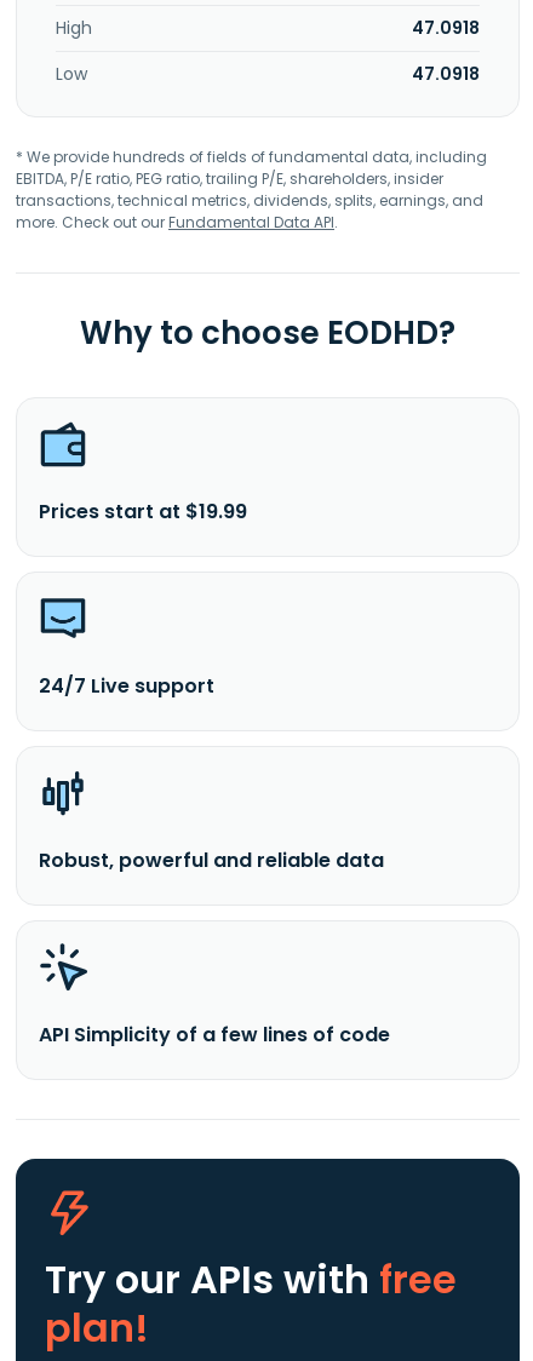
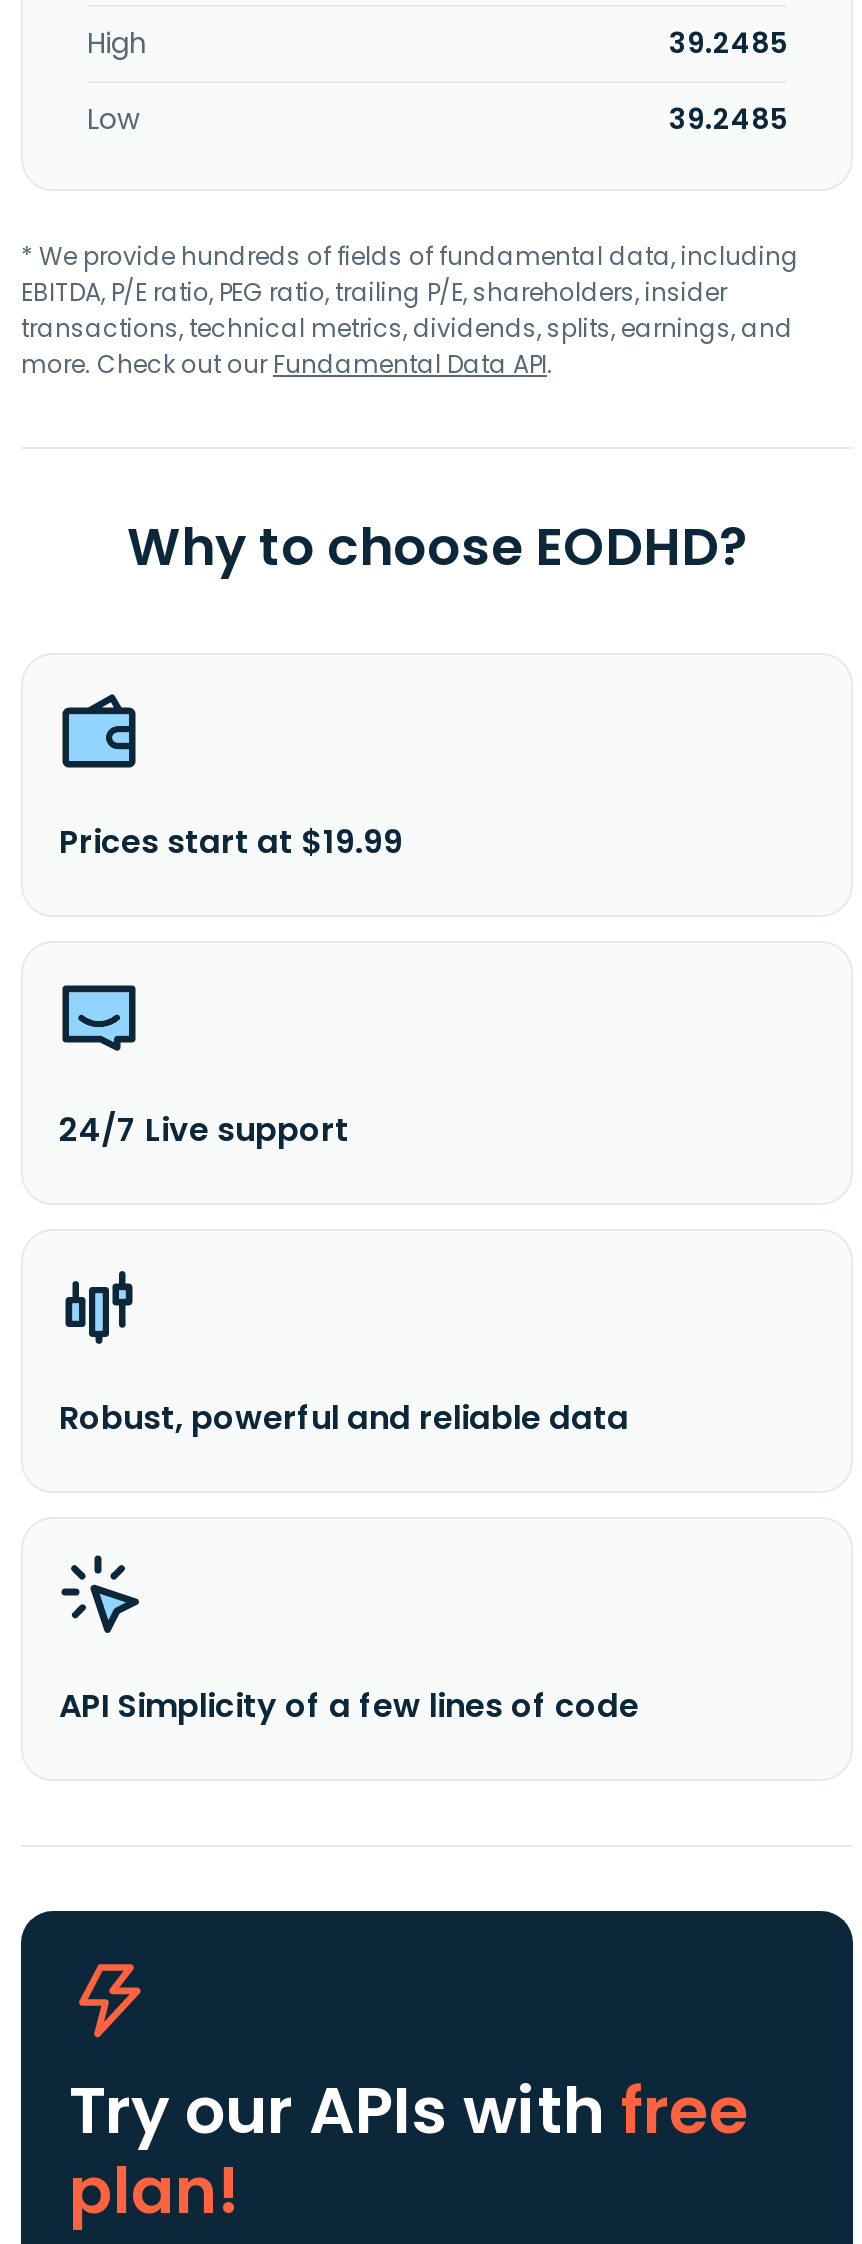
- 47.0918
+ 39.2485

- 47.0918
+ 39.2485
